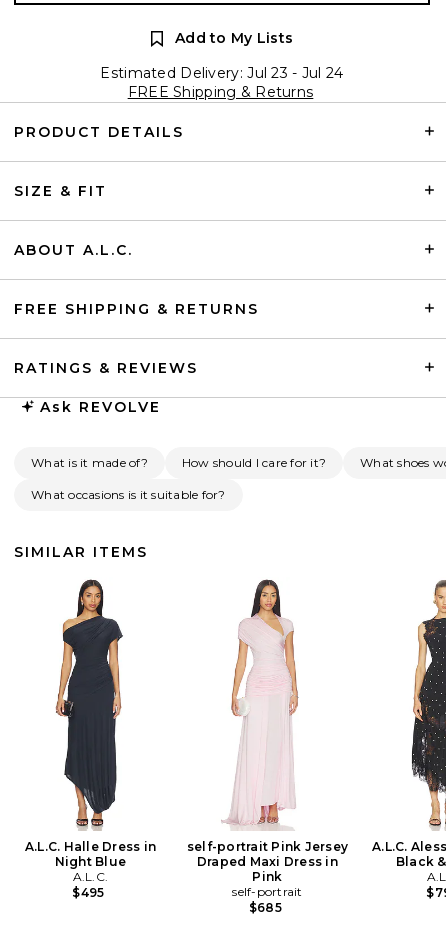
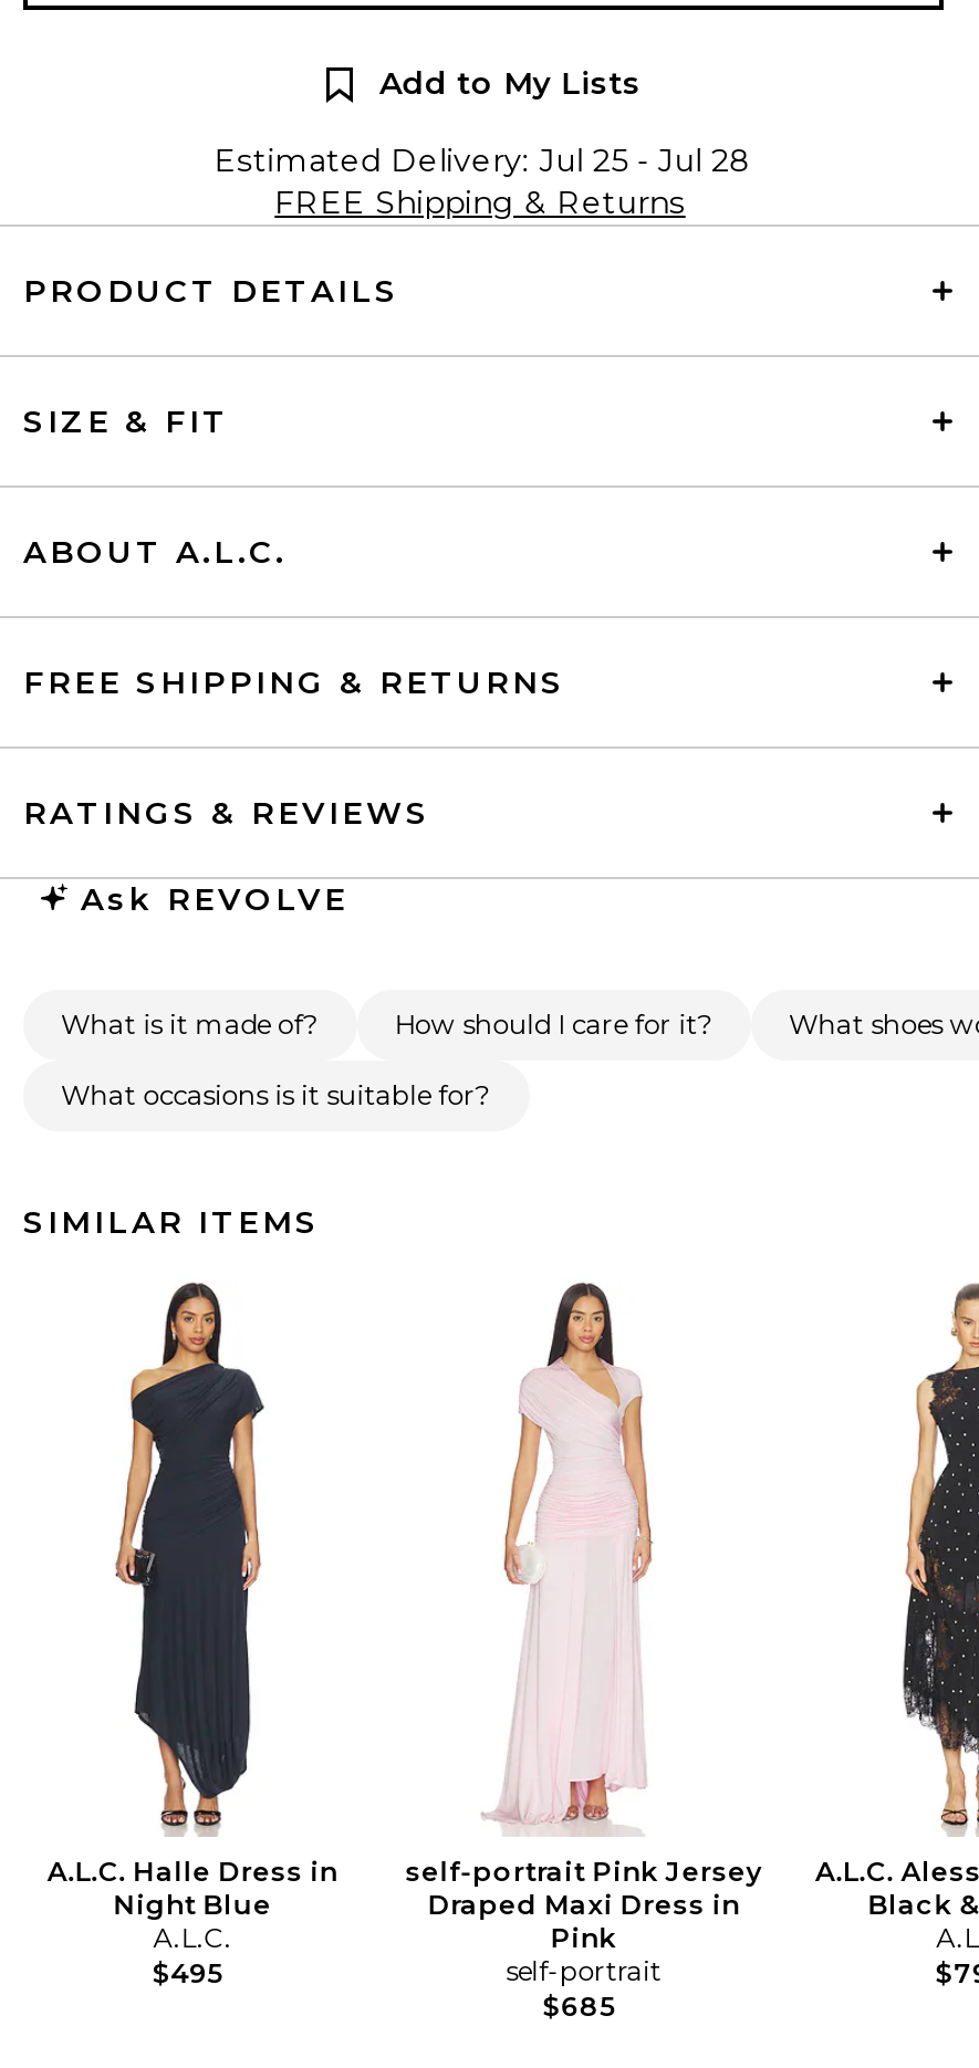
- Estimated Delivery: Jul 23 - Jul 24
+ Estimated Delivery: Jul 25 - Jul 28
